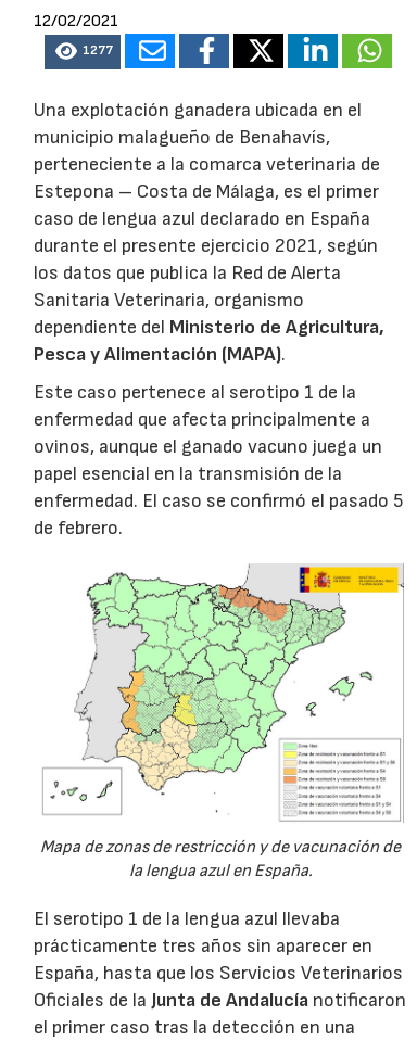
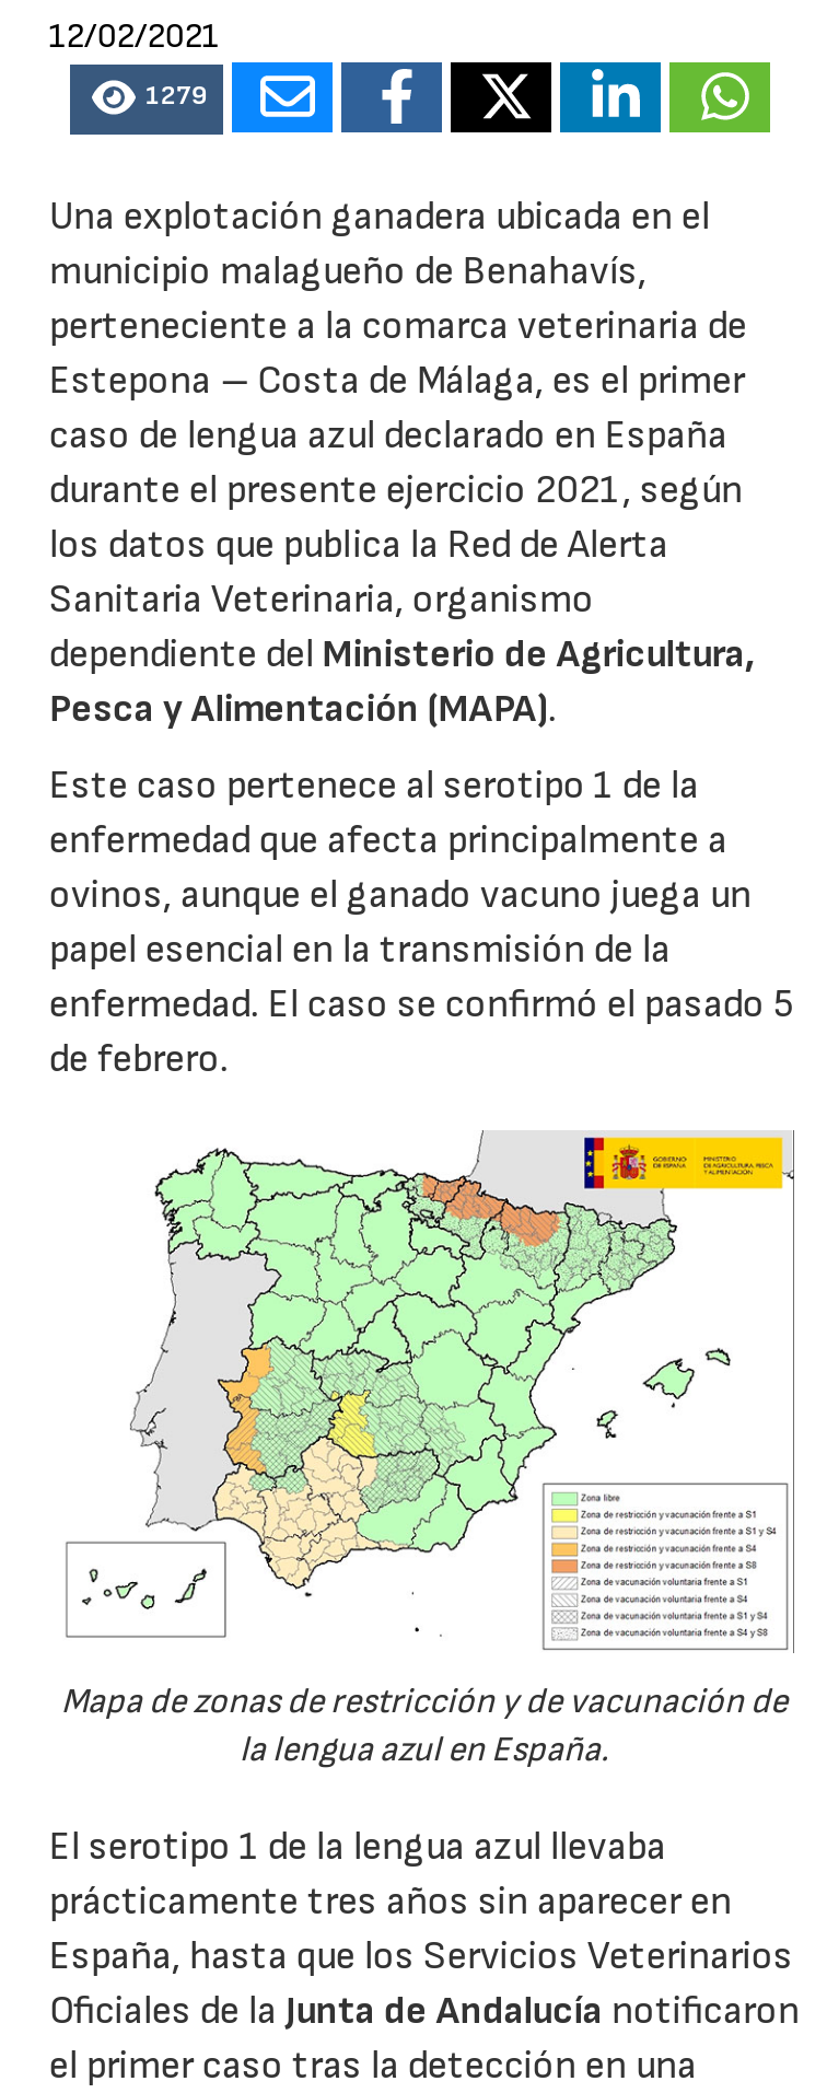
- 1277
+ 1279
